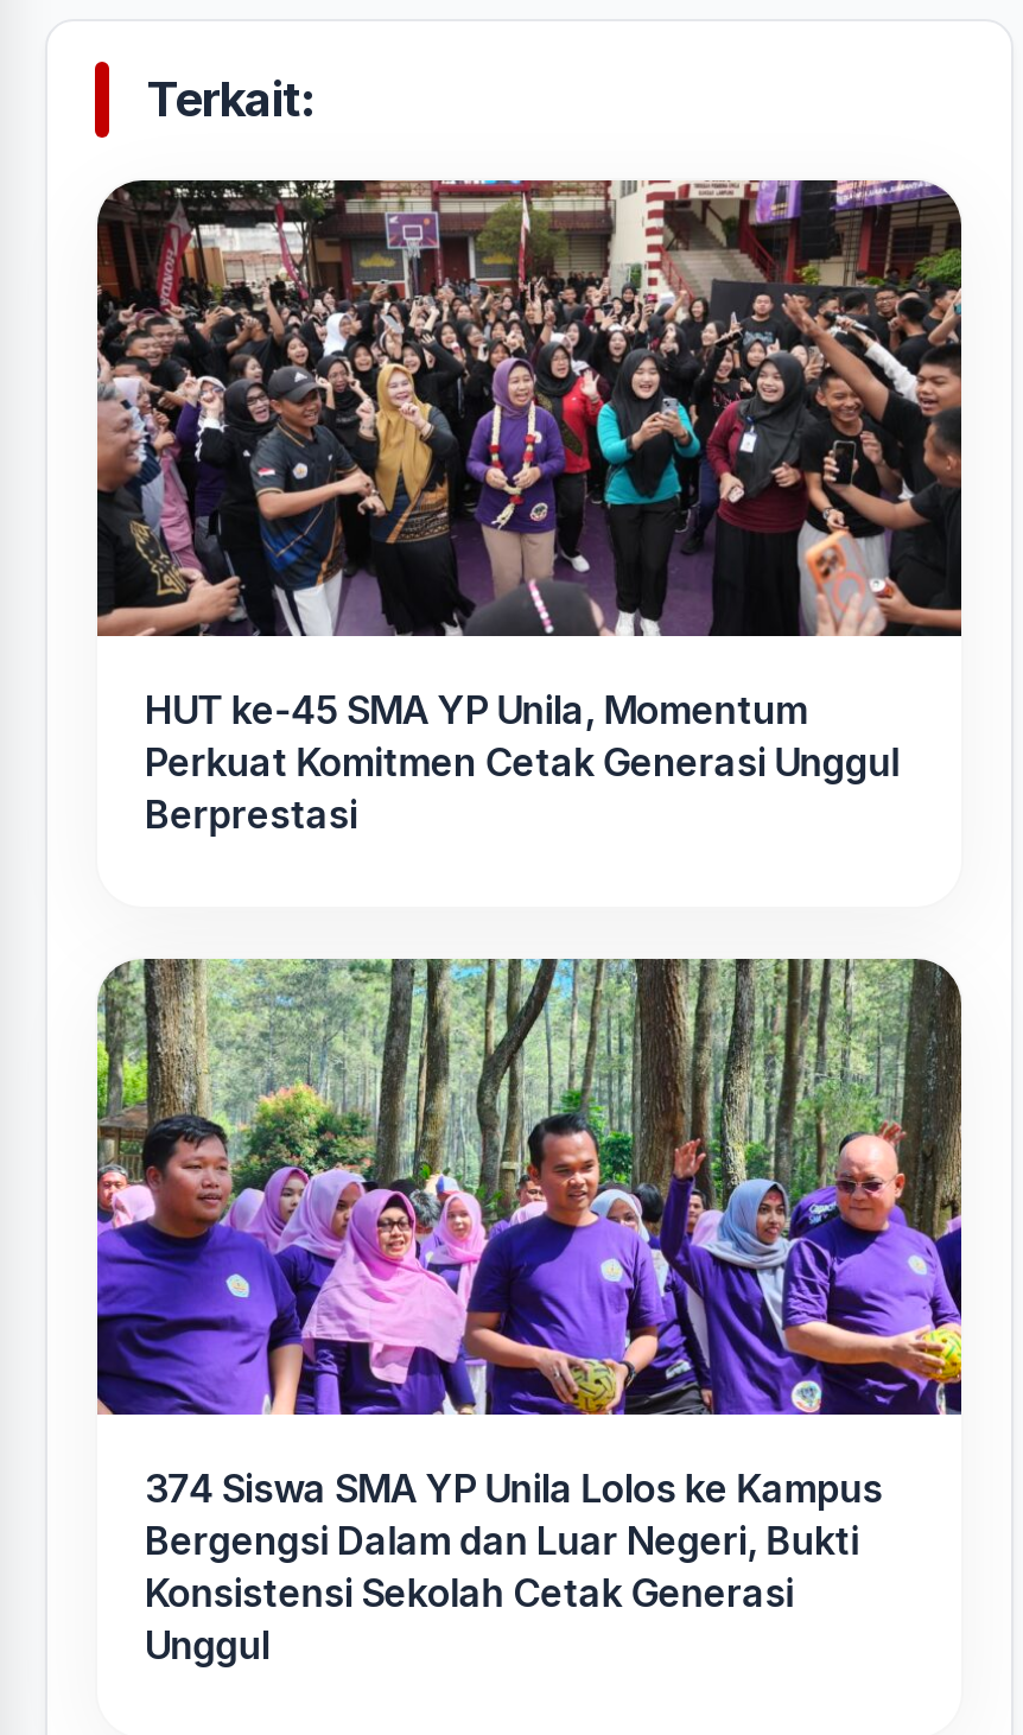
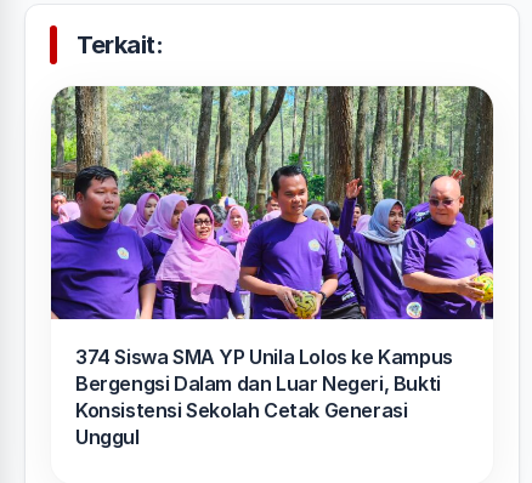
- [image]
- HUT ke-45 SMA YP Unila, Momentum
- Perkuat Komitmen Cetak Generasi Unggul
- Berprestasi
